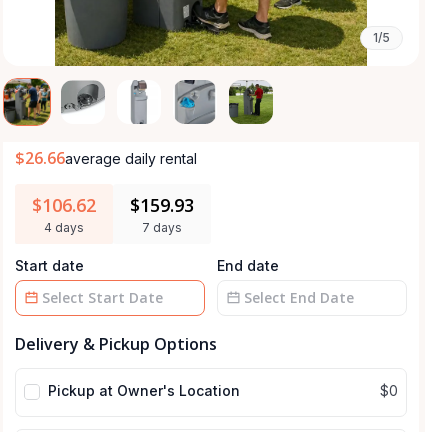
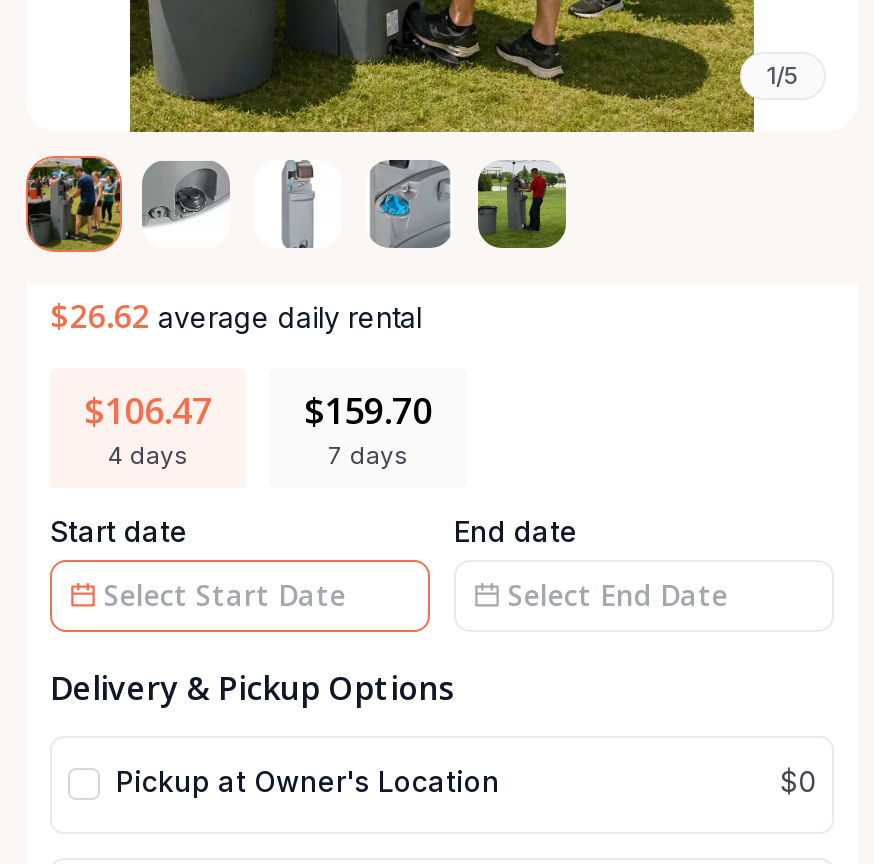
- $26.66average daily rental
+ $26.62 average daily rental

- $106.62
+ $106.47

- $159.93
+ $159.70
